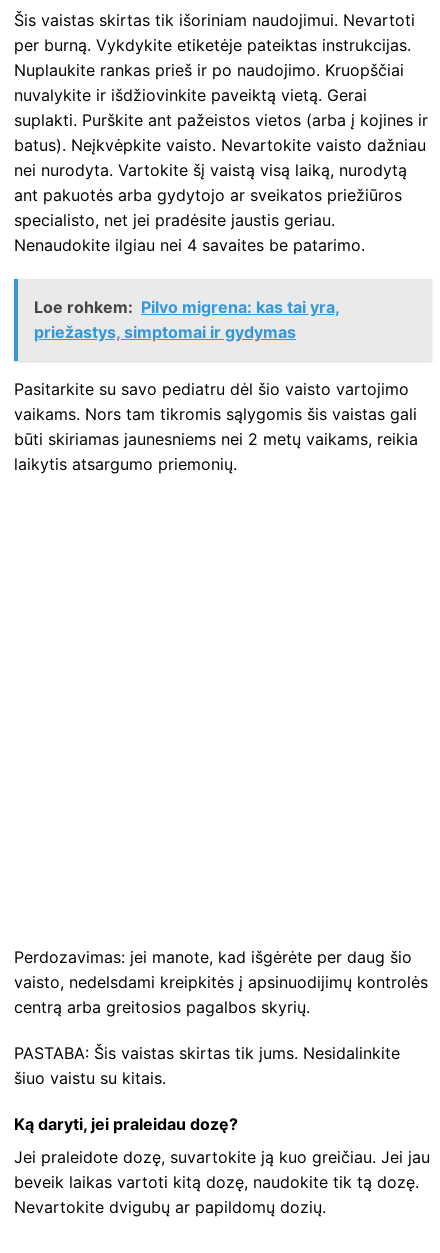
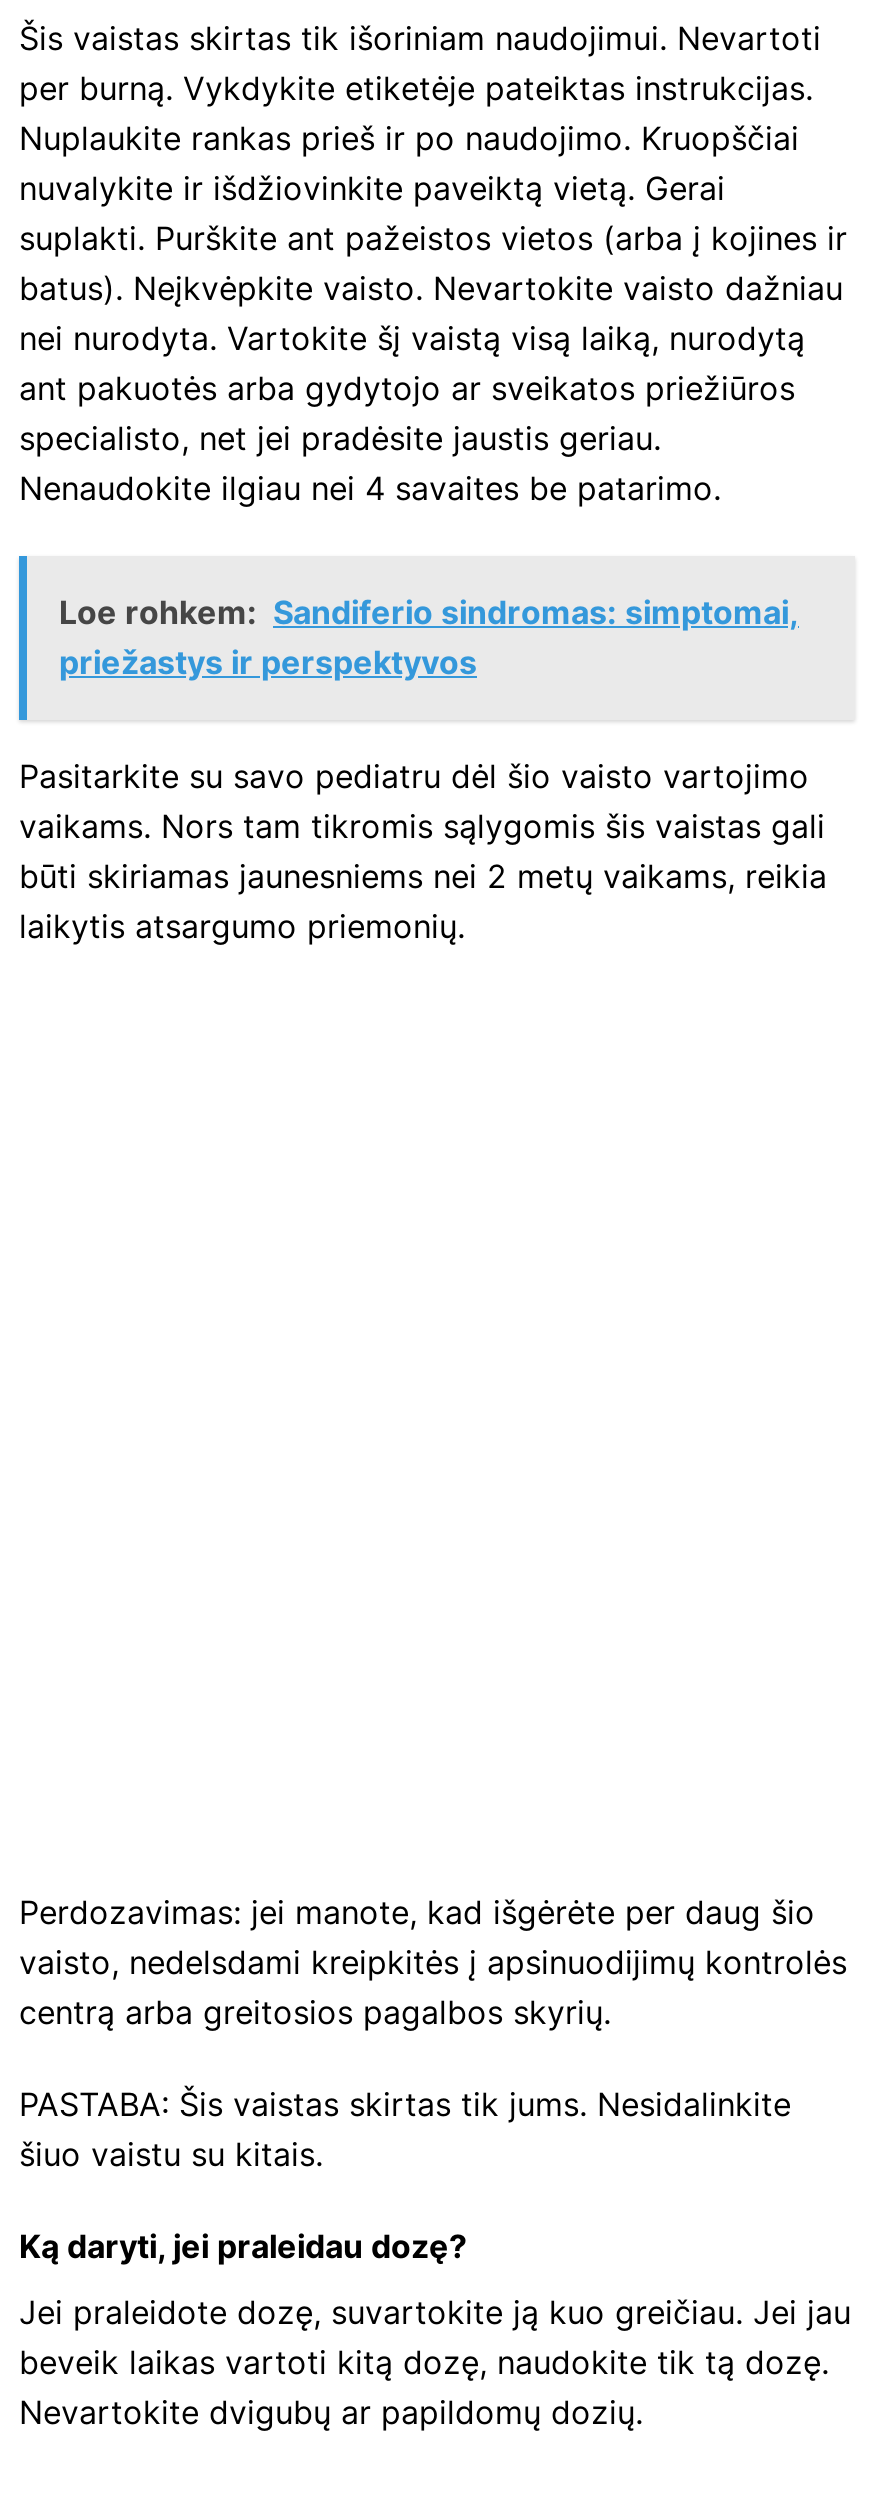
- Loe rohkem: Pilvo migrena: kas tai yra,
- priežastys, simptomai ir gydymas
+ Loe rohkem: Sandiferio sindromas: simptomai,
+ priežastys ir perspektyvos
